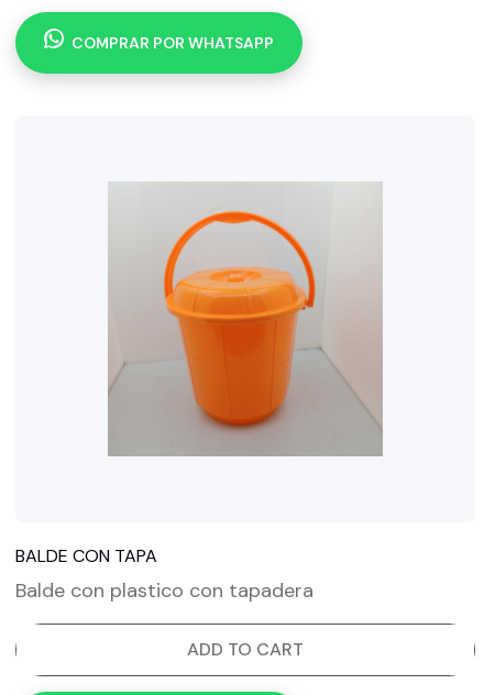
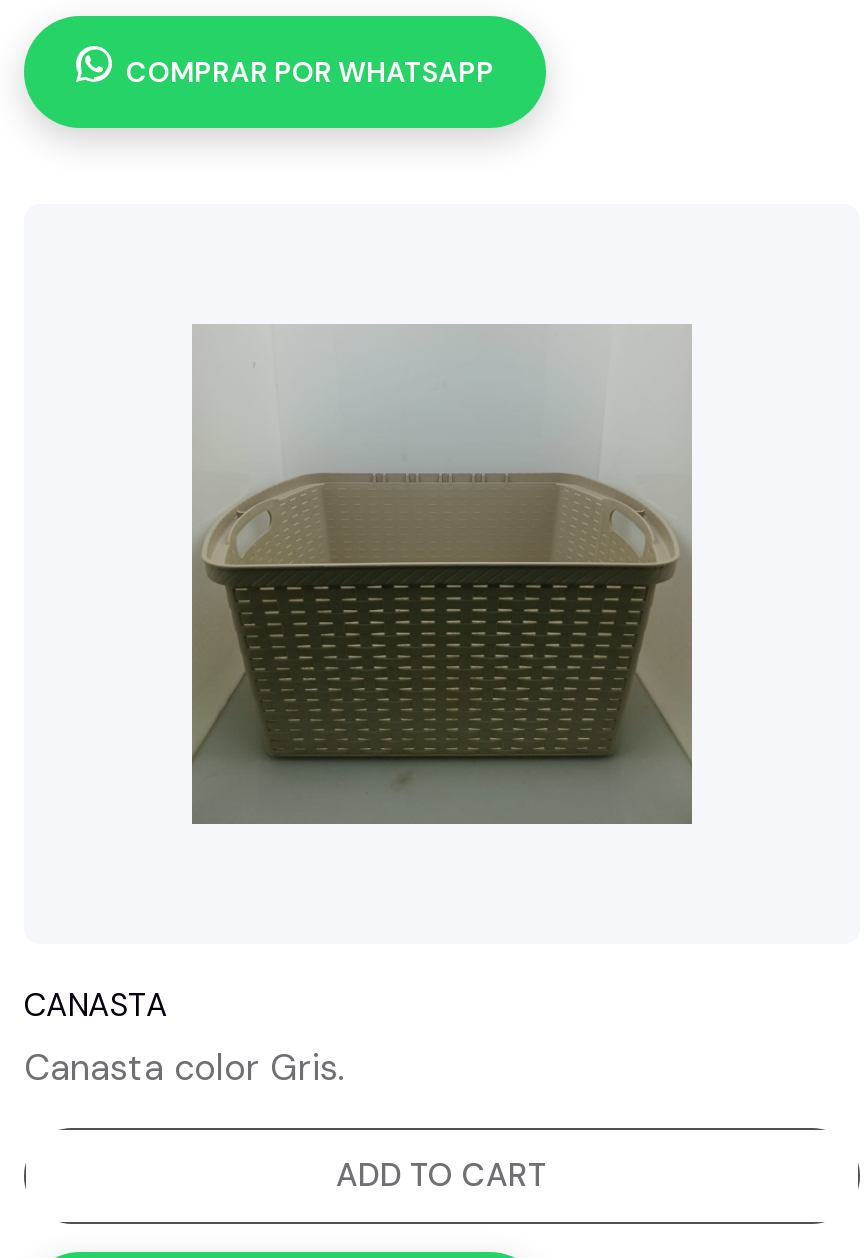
- [image]
+ [image]

- BALDE CON TAPA
- Balde con plastico con tapadera
+ CANASTA
+ Canasta color Gris.
